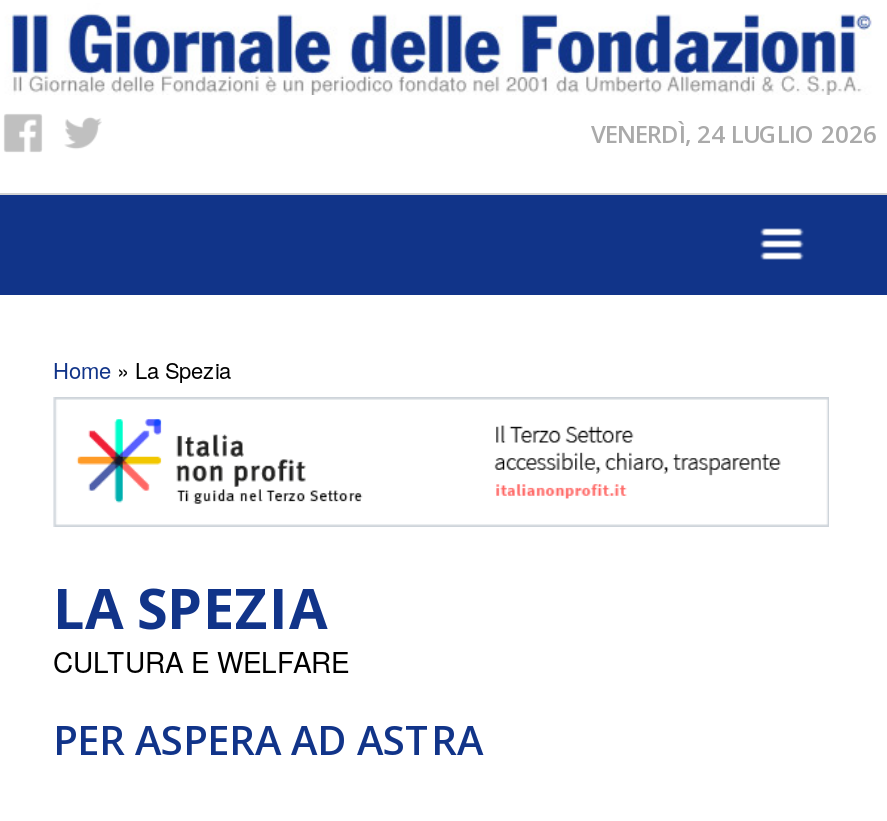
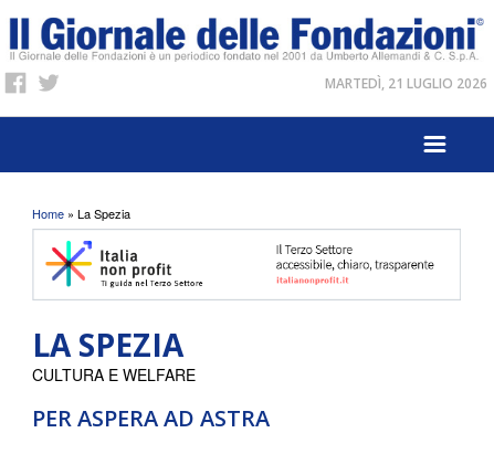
- VENERDÌ, 24 LUGLIO 2026
+ MARTEDÌ, 21 LUGLIO 2026
